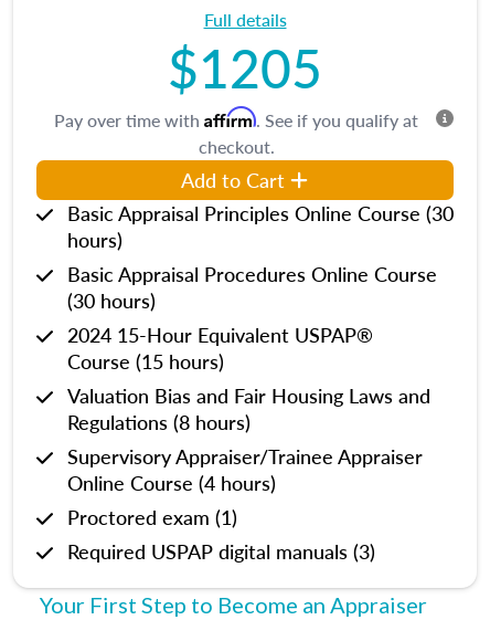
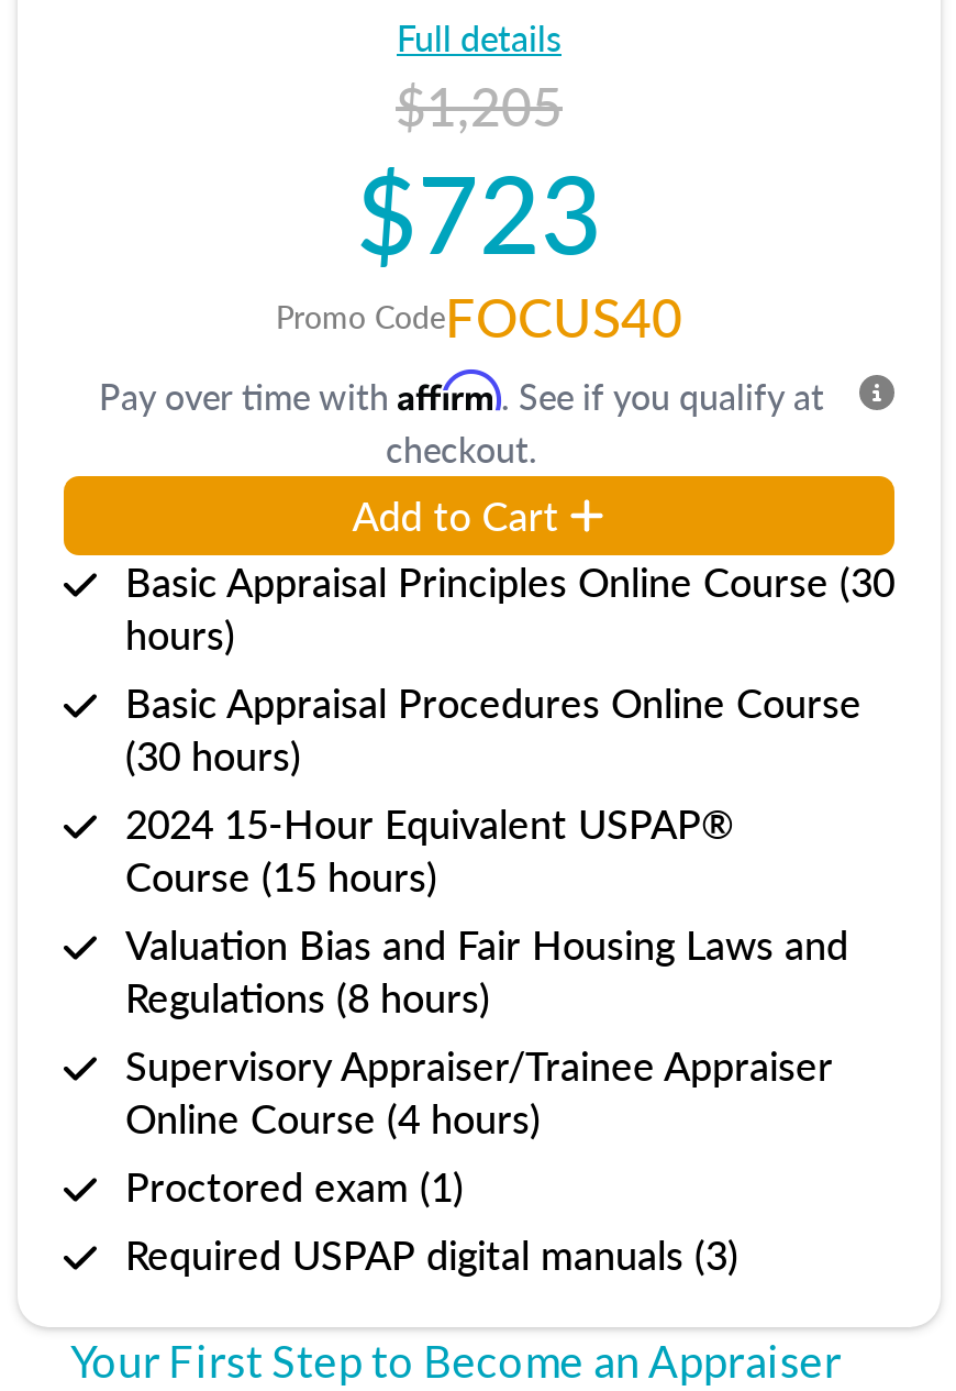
- $1205
+ $1,205
+ $723
+ Promo CodeFOCUS40
